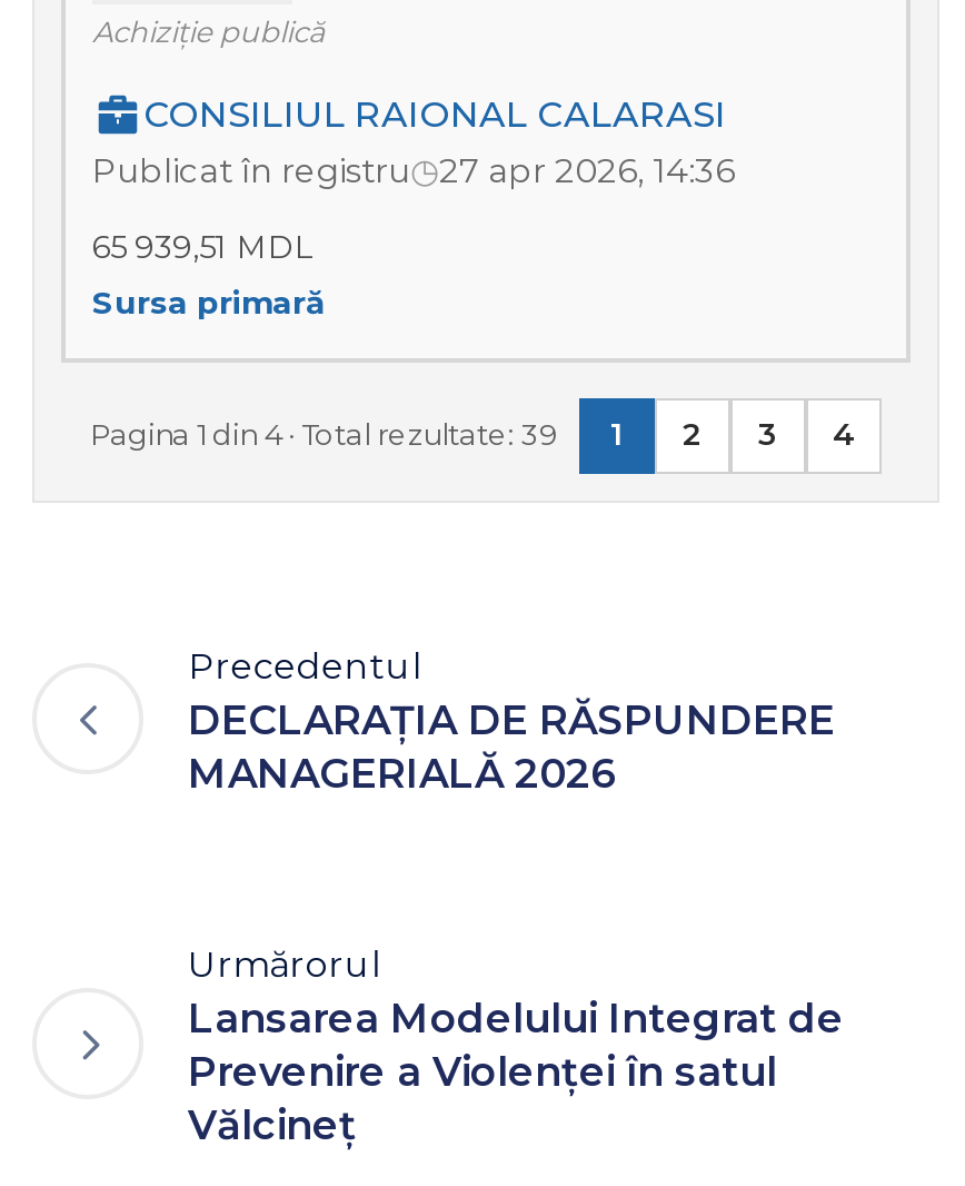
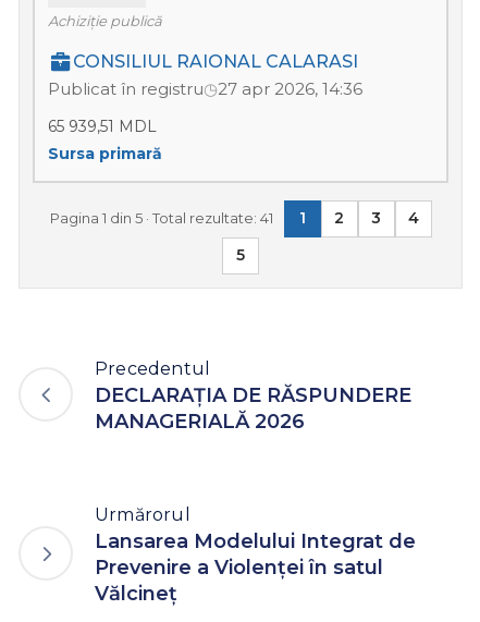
- Pagina 1 din 4 · Total rezultate: 39
+ Pagina 1 din 5 · Total rezultate: 41

+ 5
